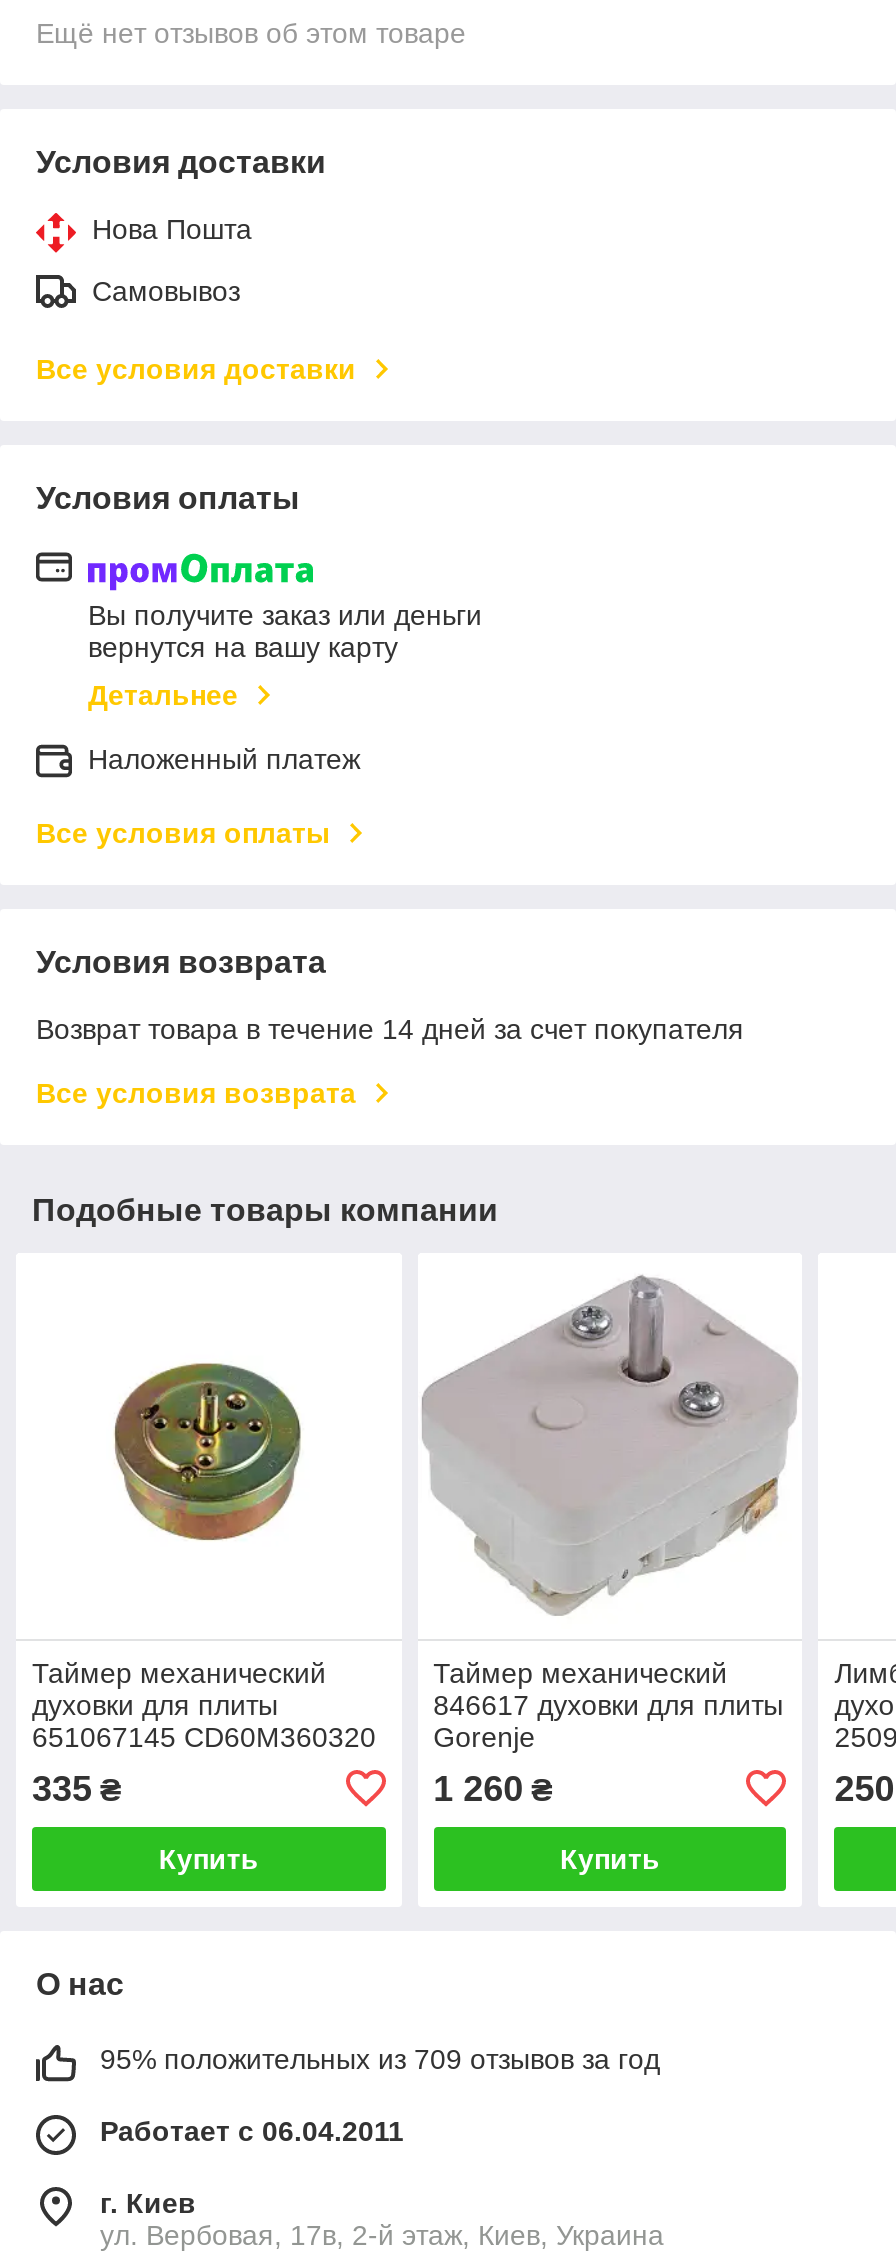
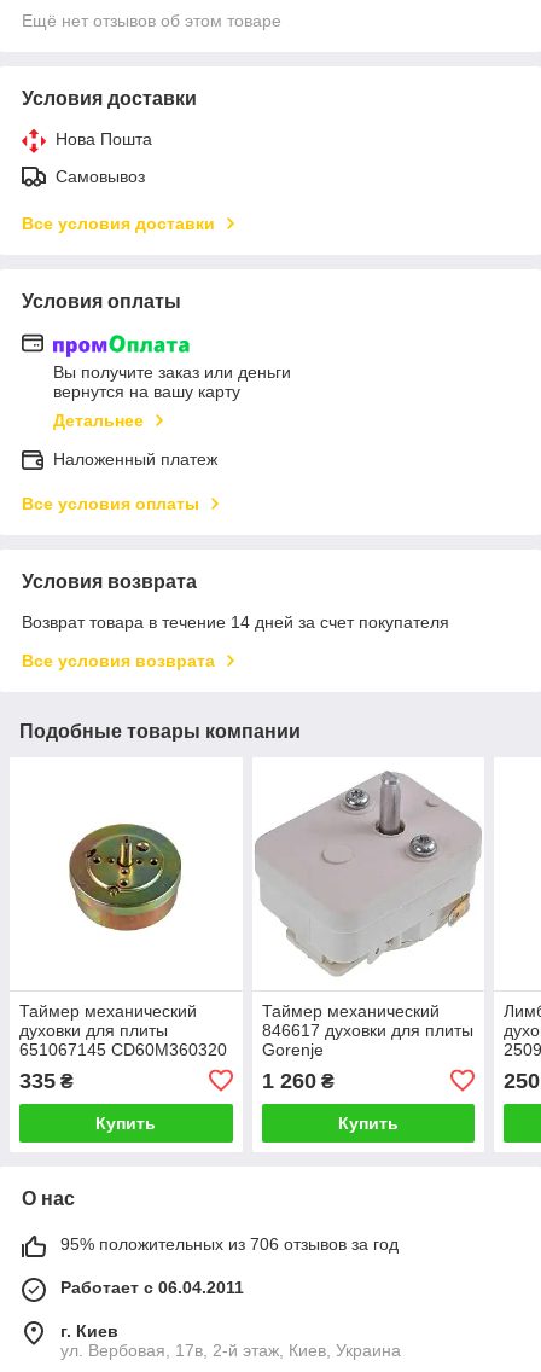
- 95% положительных из 709 отзывов за год
+ 95% положительных из 706 отзывов за год
